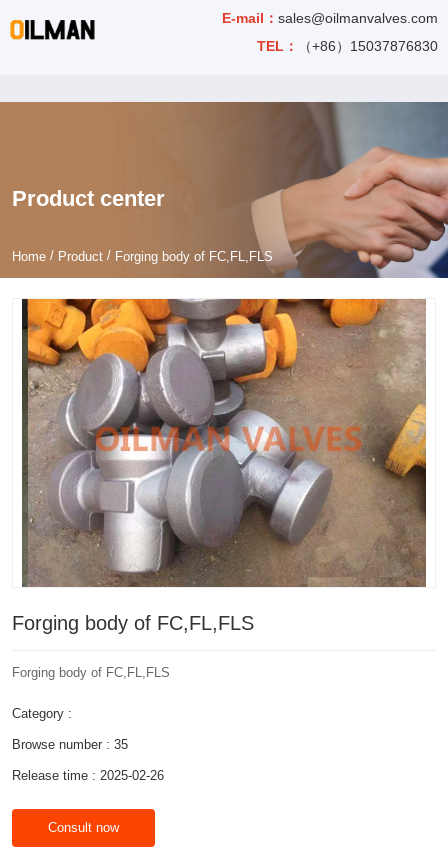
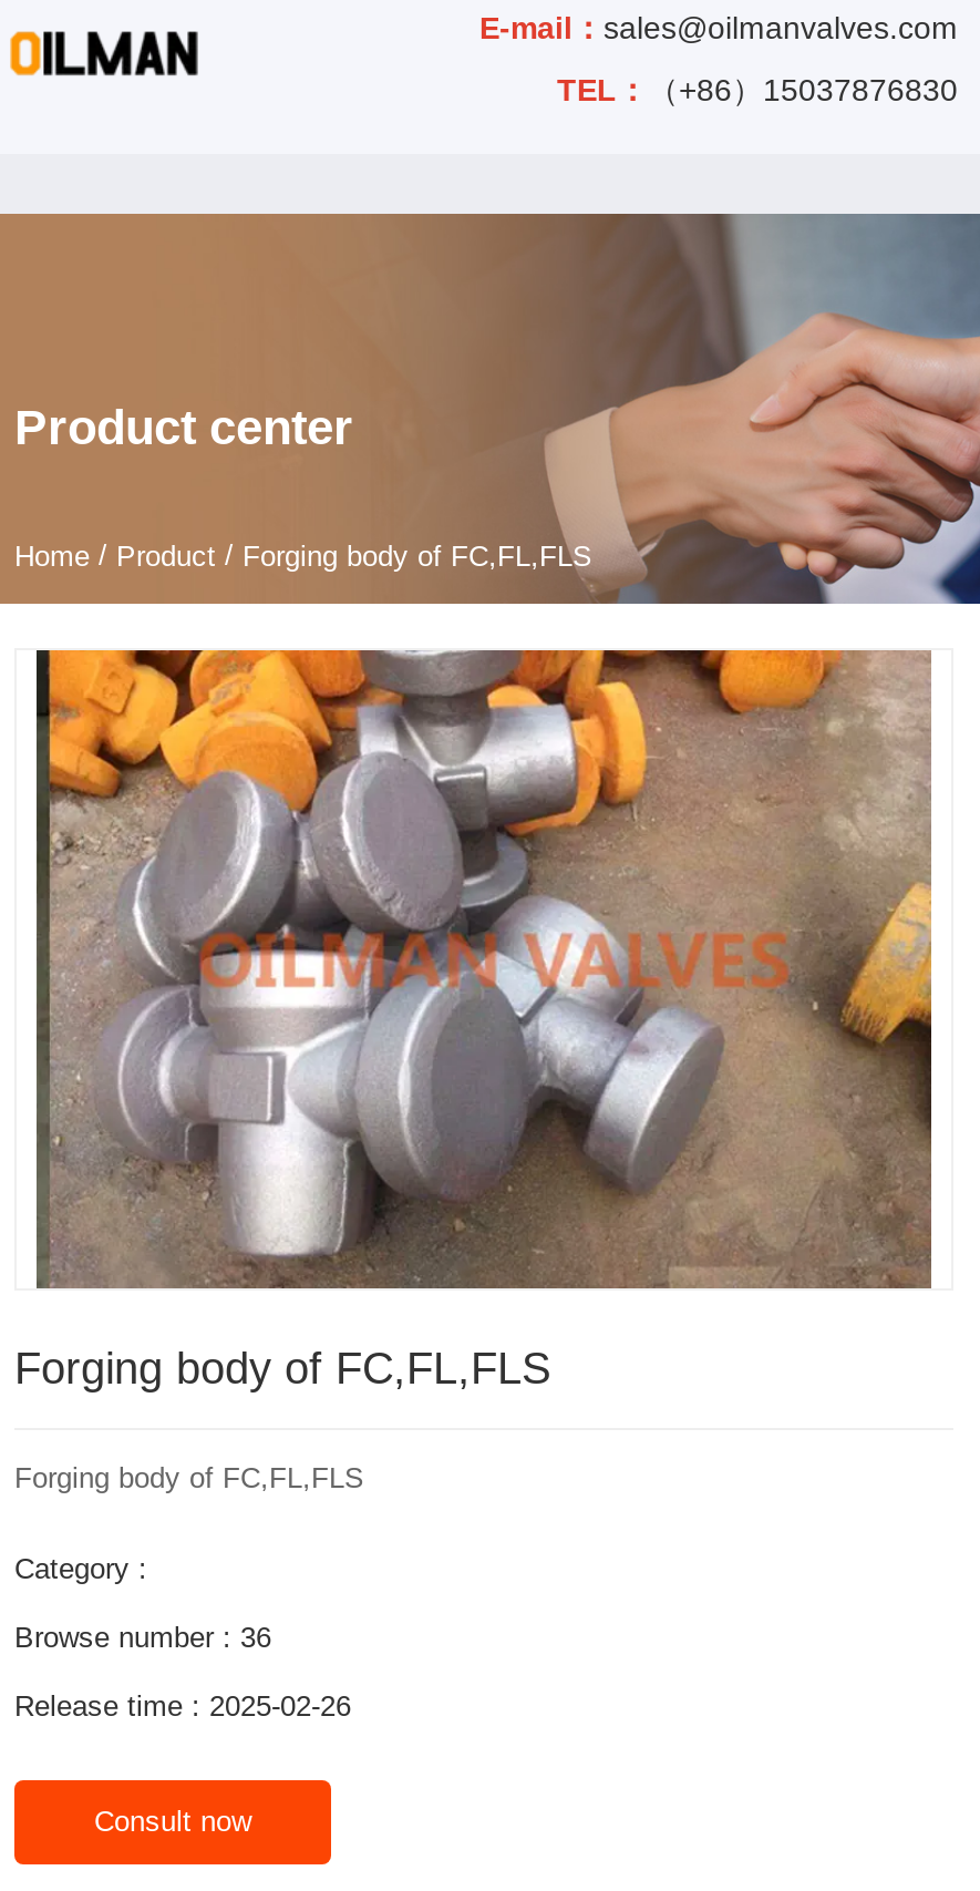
- Browse number : 35
+ Browse number : 36
